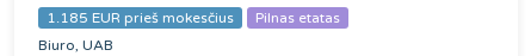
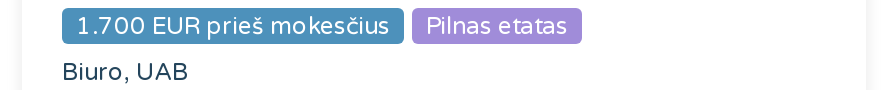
- 1.185 EUR prieš mokesčius
+ 1.700 EUR prieš mokesčius
